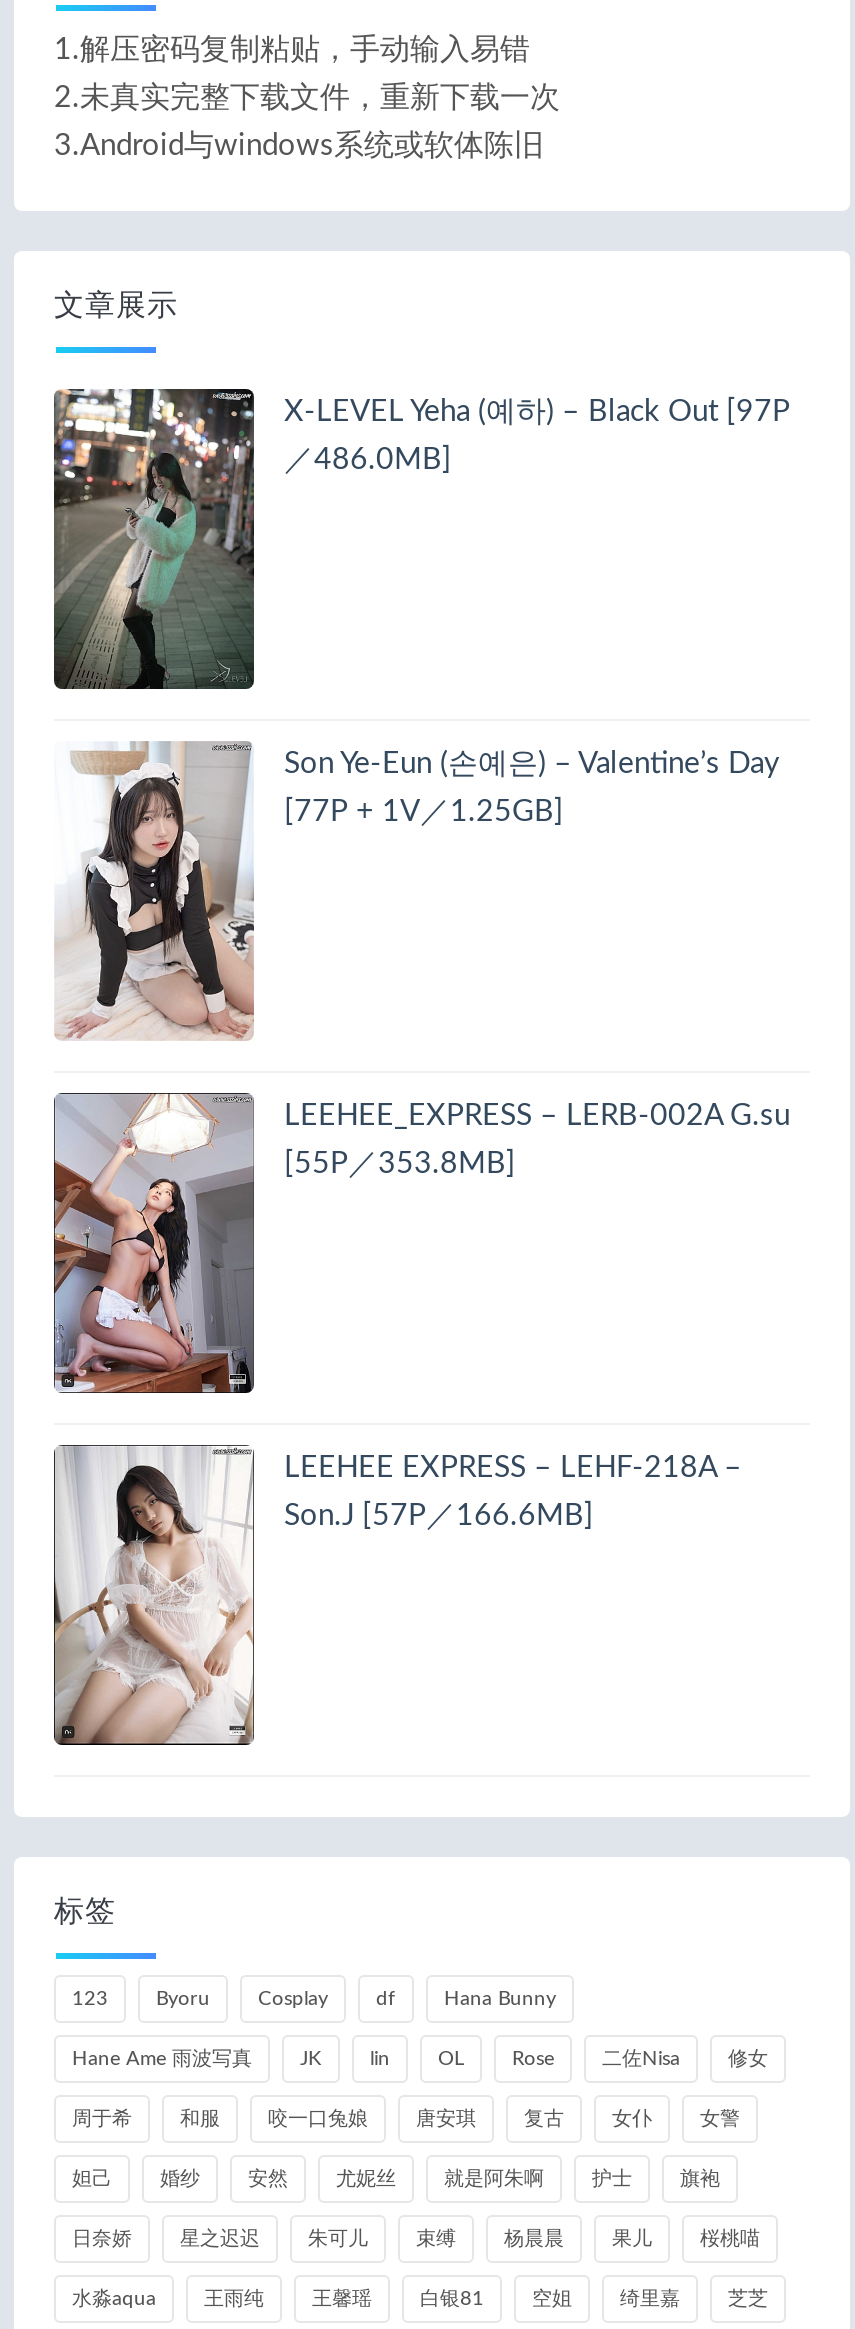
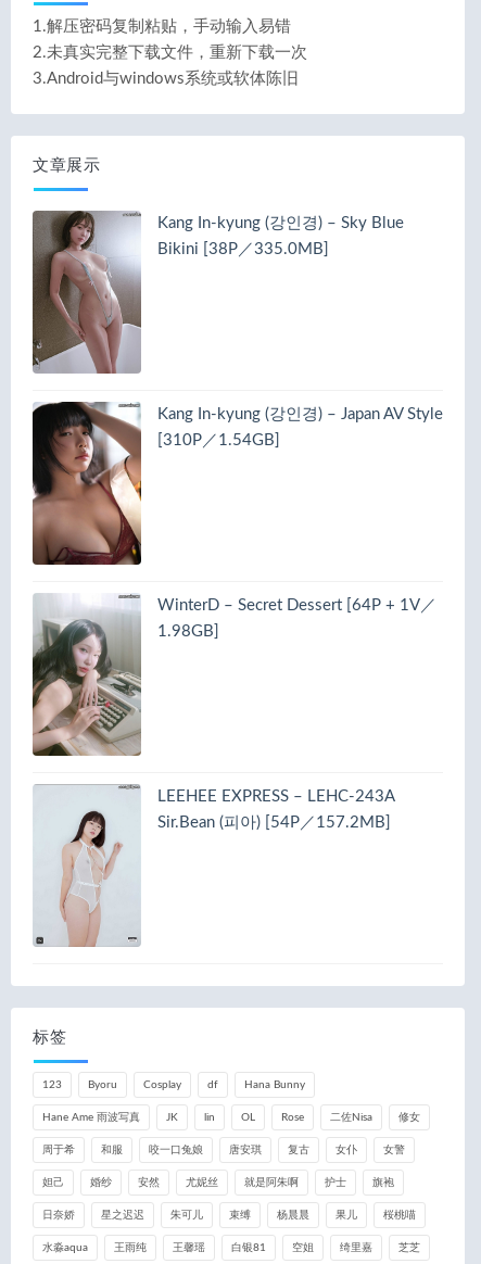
- [image]
- X-LEVEL Yeha (예하) – Black Out [97P
+ [image]
+ Kang In-kyung (강인경) – Sky Blue

- ／486.0MB]
+ Bikini [38P／335.0MB]

- [image]
- Son Ye-Eun (손예은) – Valentine’s Day
+ [image]
+ Kang In-kyung (강인경) – Japan AV Style

- [77P + 1V／1.25GB]
+ [310P／1.54GB]

- [image]
- LEEHEE_EXPRESS – LERB-002A G.su
+ [image]
+ WinterD – Secret Dessert [64P + 1V／

- [55P／353.8MB]
+ 1.98GB]

- [image]
- LEEHEE EXPRESS – LEHF-218A –
+ [image]
+ LEEHEE EXPRESS – LEHC-243A

- Son.J [57P／166.6MB]
+ Sir.Bean (피아) [54P／157.2MB]
